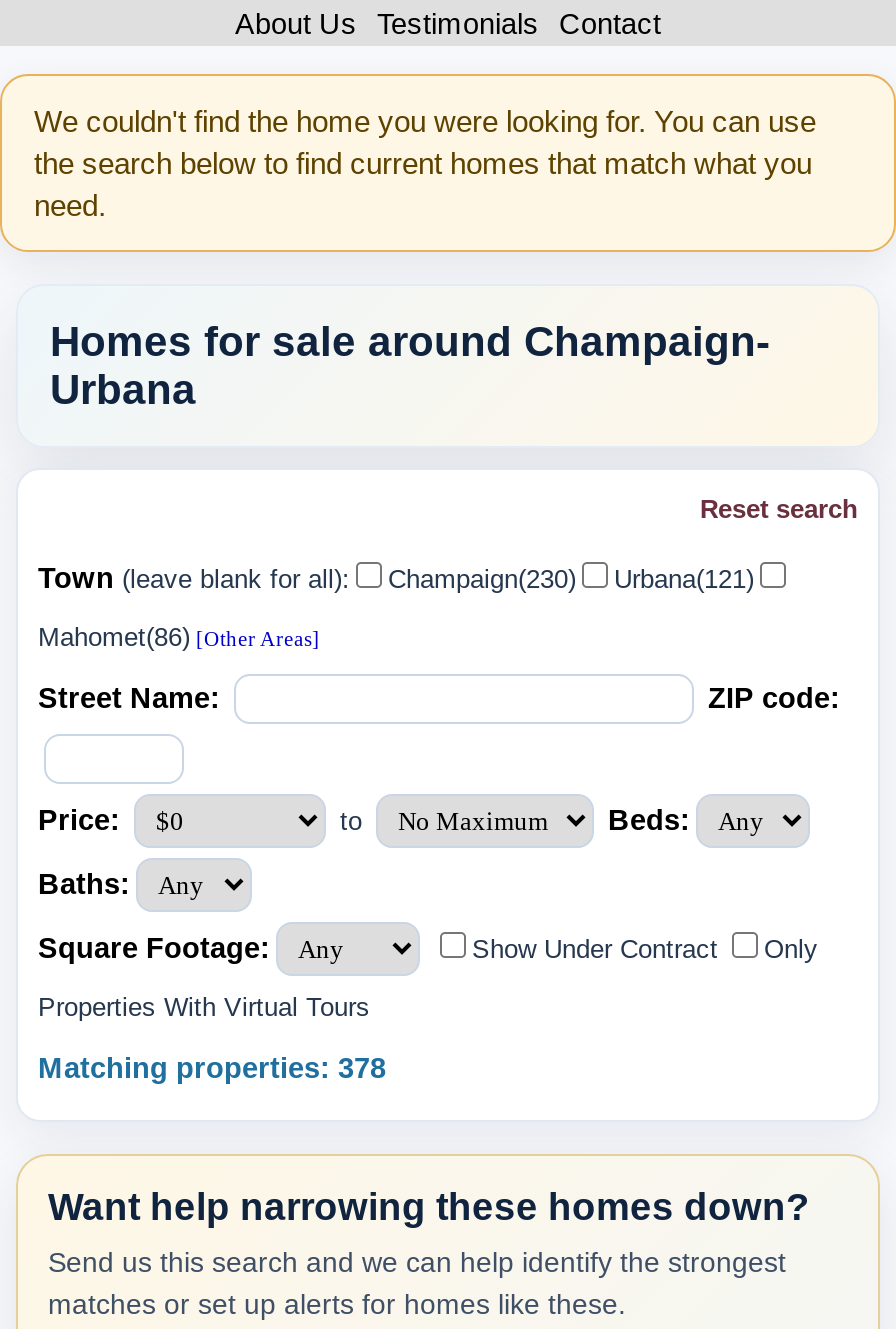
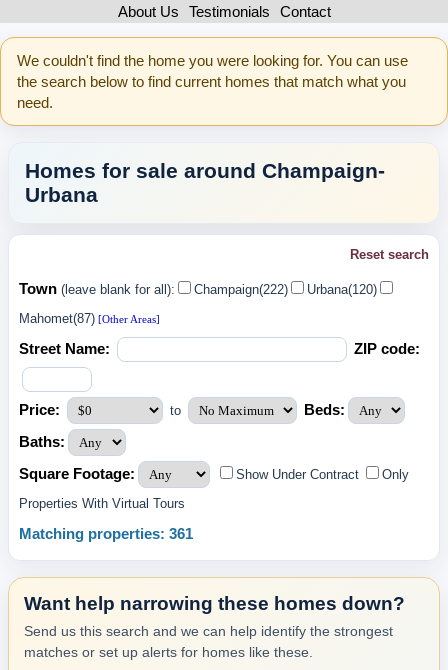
- Champaign(230)
- Urbana(121)
+ Champaign(222)
+ Urbana(120)

- Mahomet(86) [Other Areas]
+ Mahomet(87) [Other Areas]

- Matching properties: 378
+ Matching properties: 361
